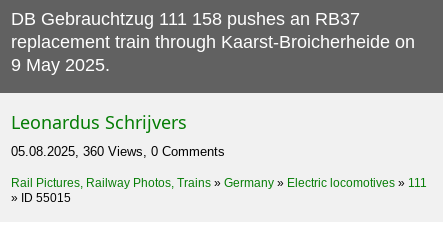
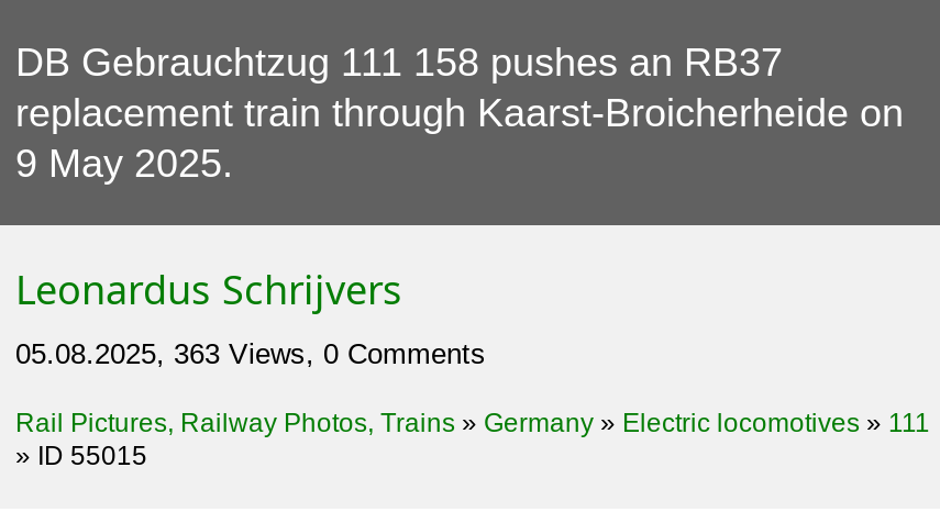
- 05.08.2025, 360 Views, 0 Comments
+ 05.08.2025, 363 Views, 0 Comments
